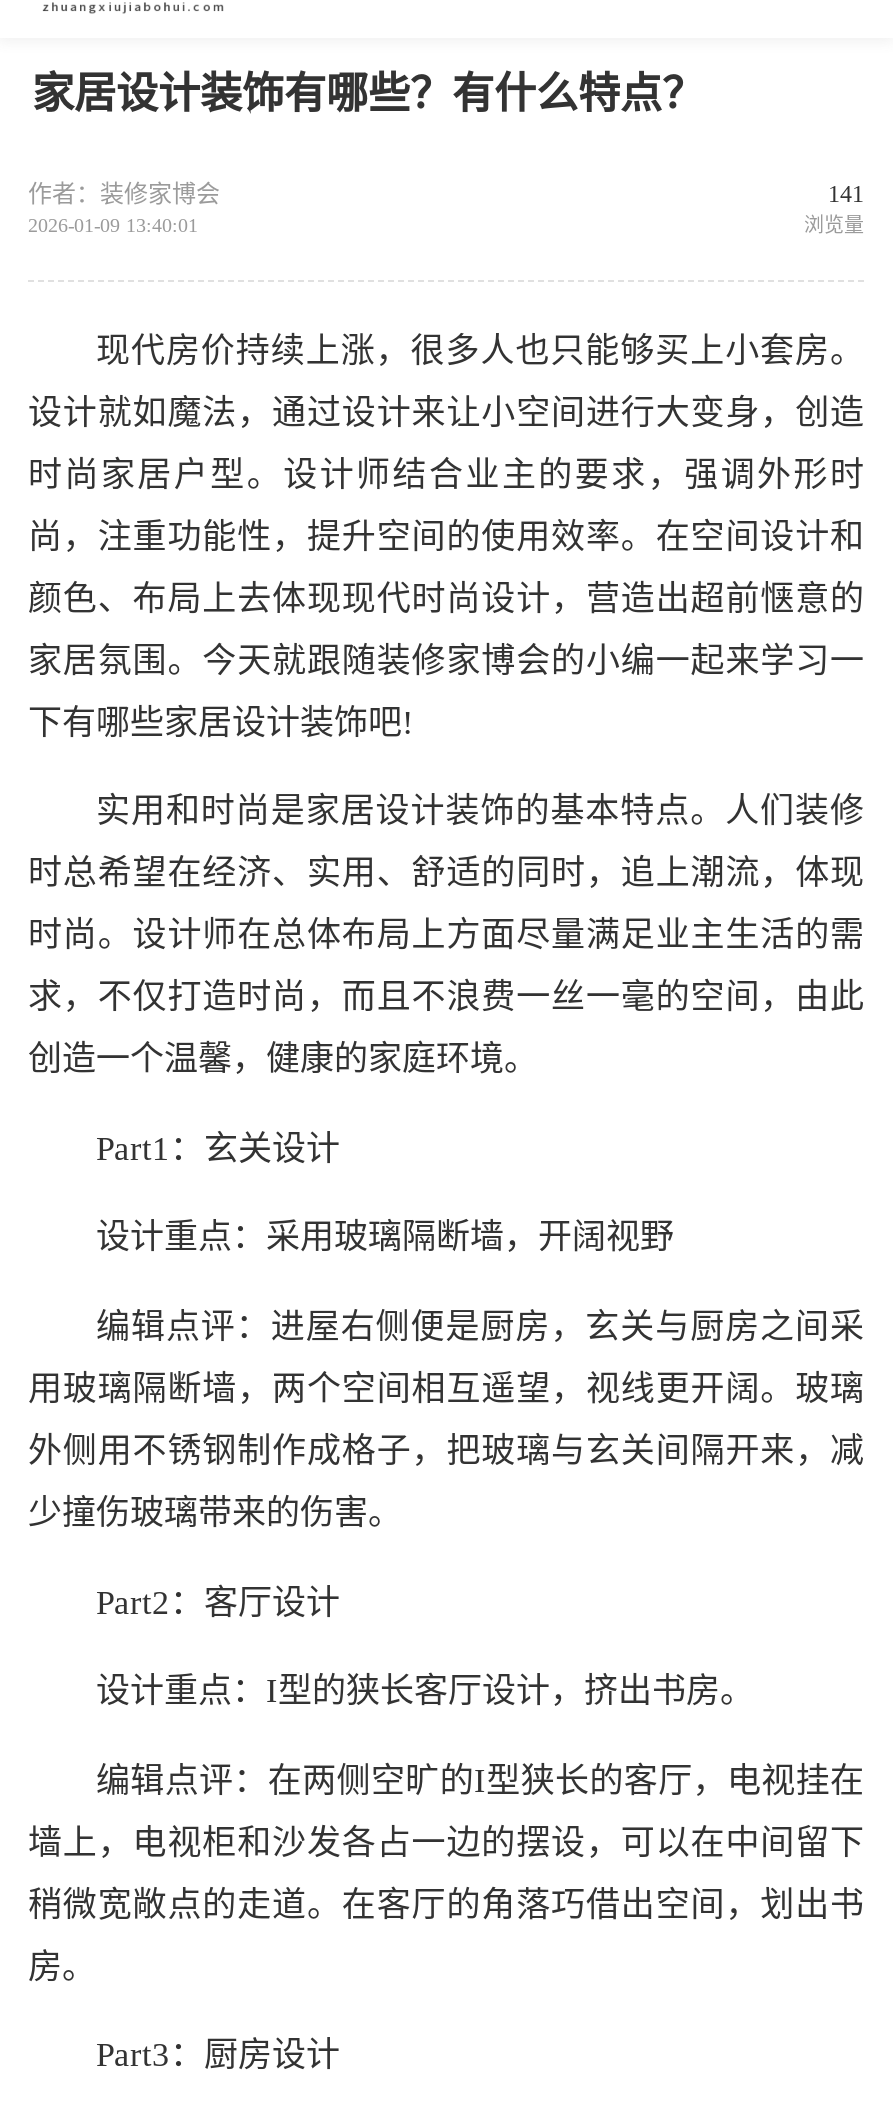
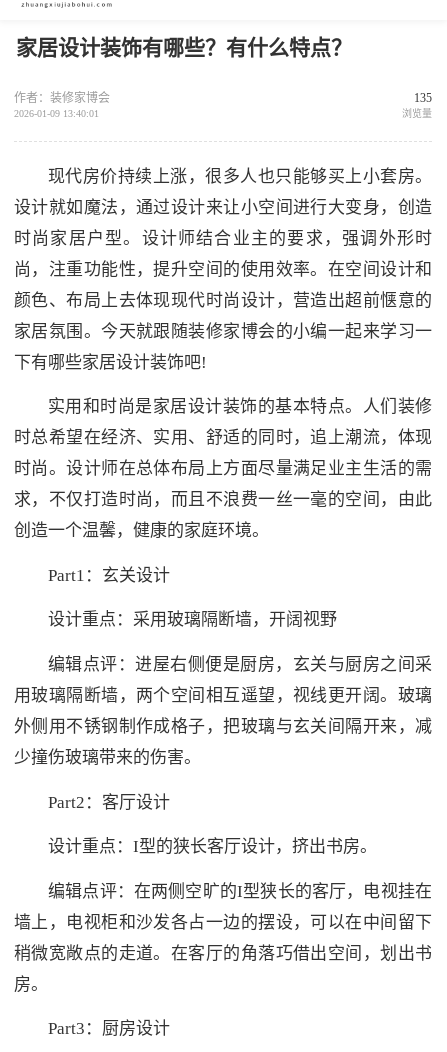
- 141
+ 135
